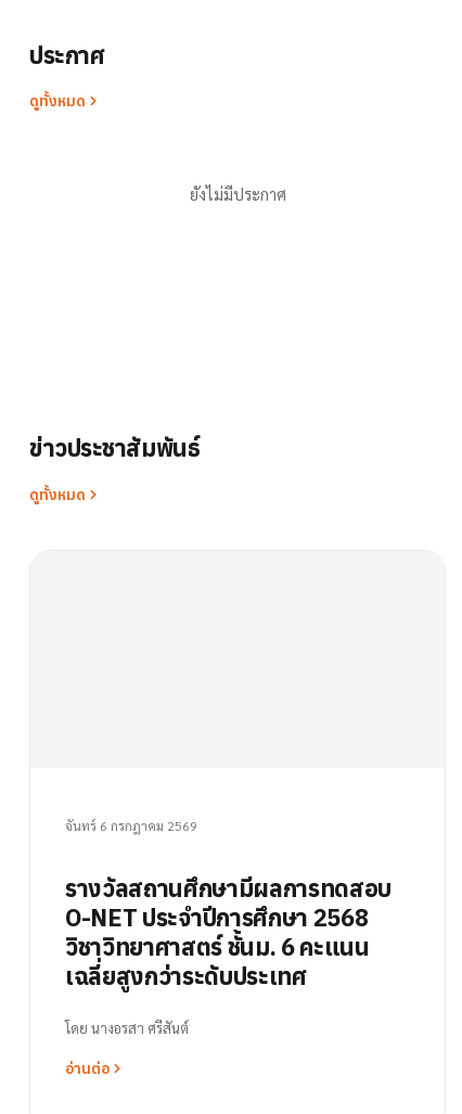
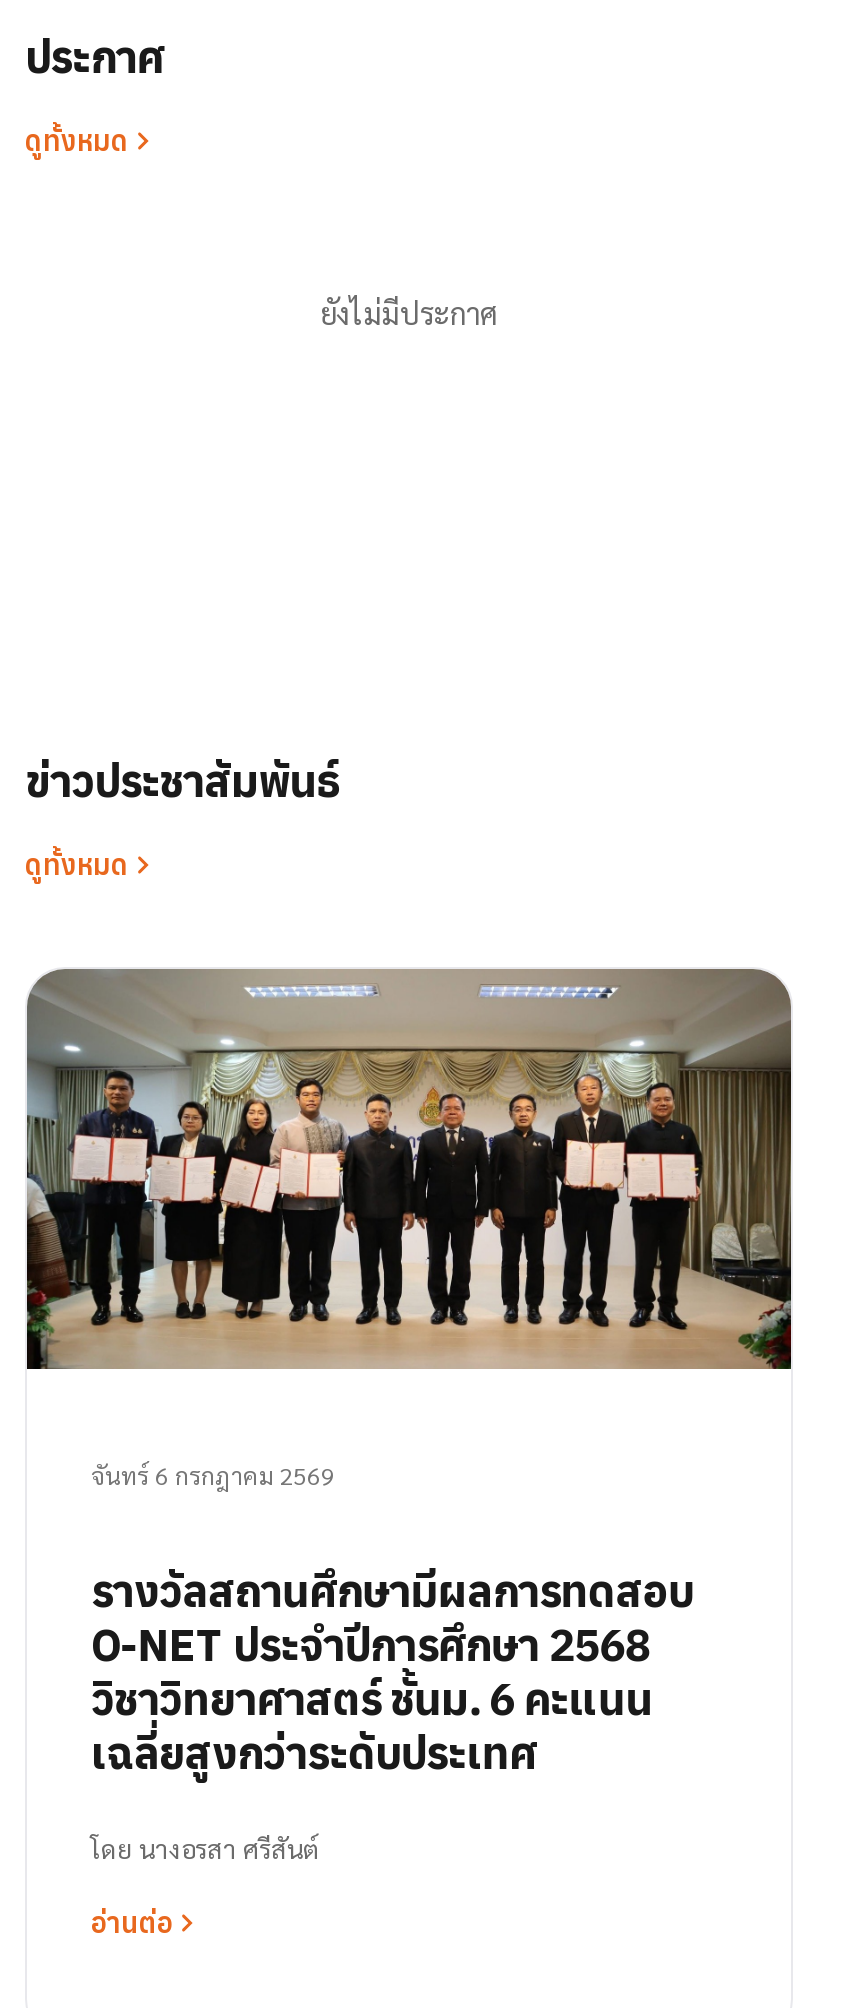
+ [image]
